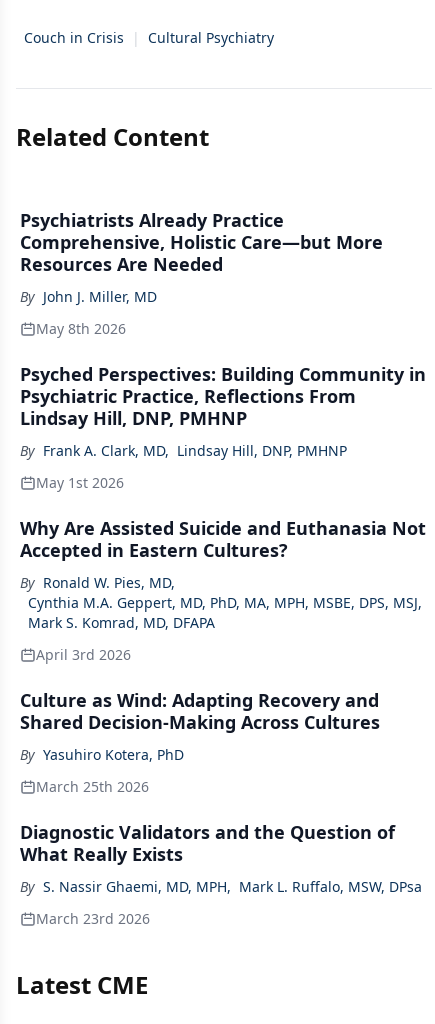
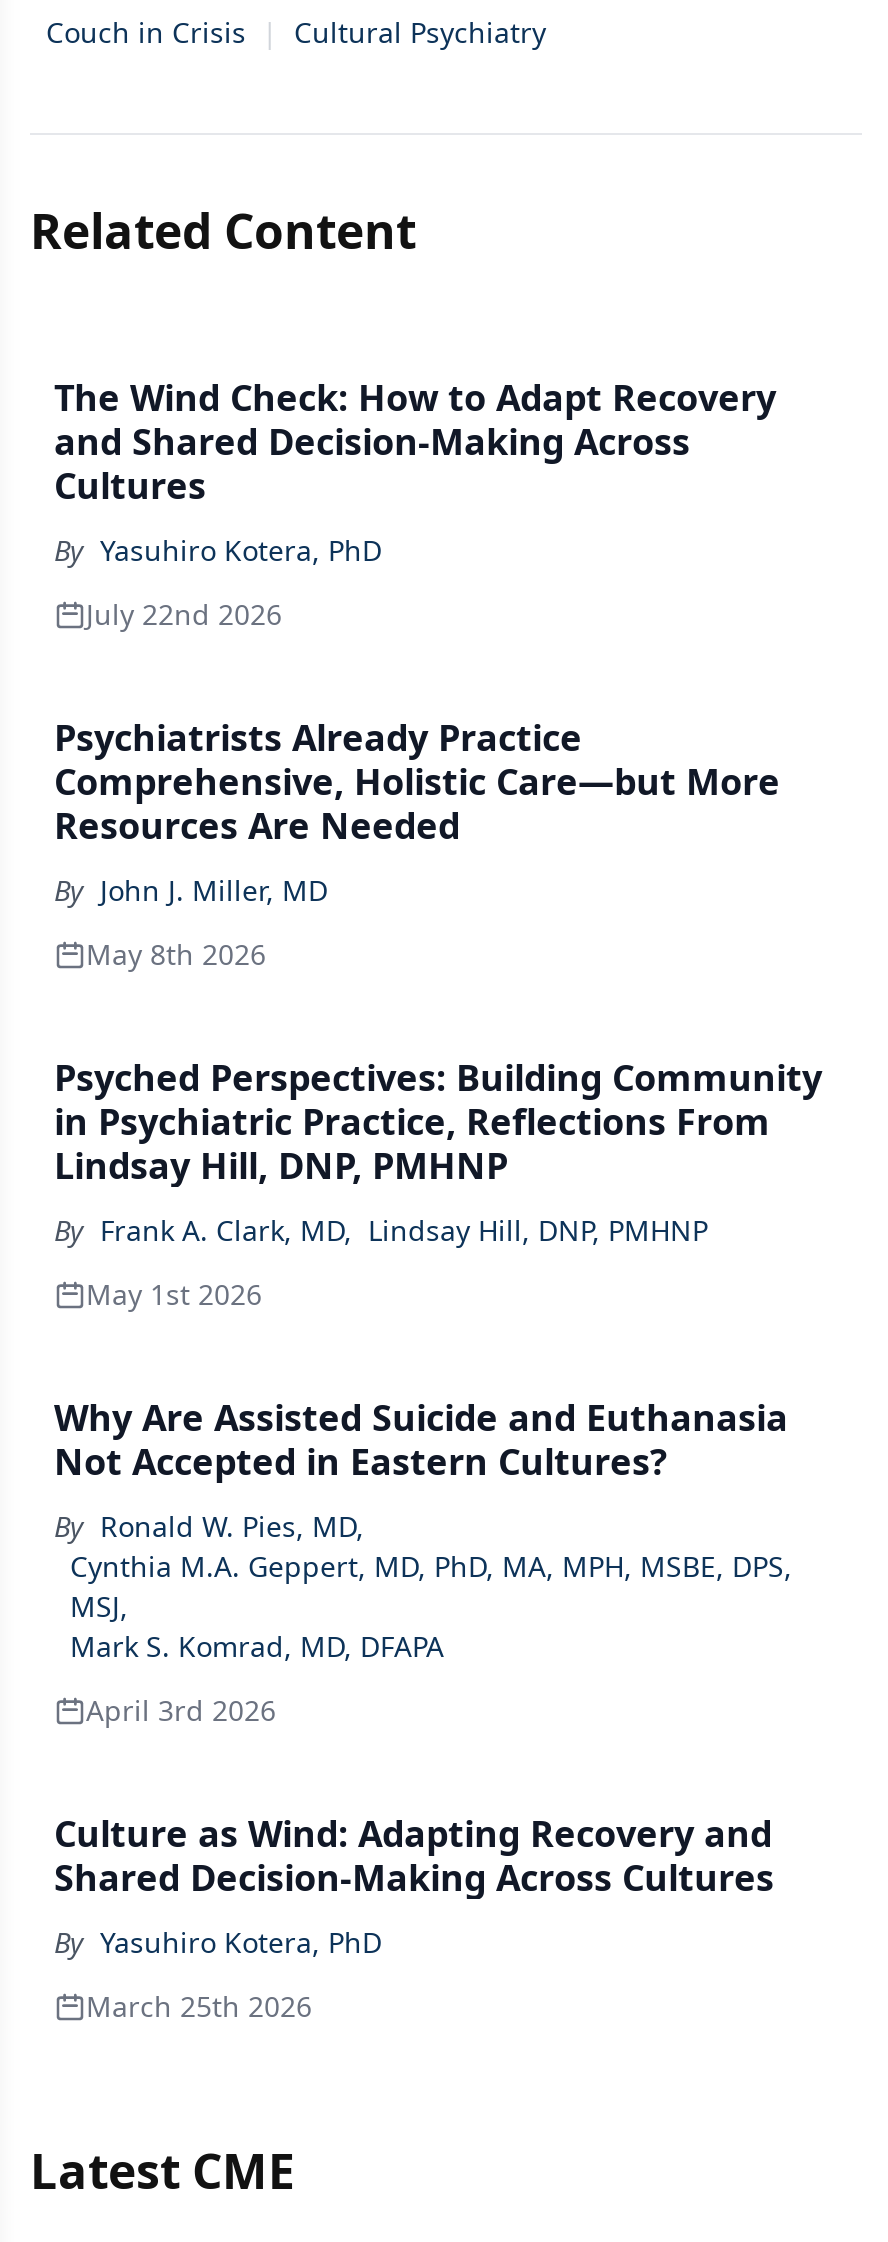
+ The Wind Check: How to Adapt Recovery
+ and Shared Decision-Making Across
+ Cultures
+ By Yasuhiro Kotera, PhD
+ July 22nd 2026

moved down: Psychiatrists Already Practice | Comprehensive, Holistic Care—but More | Resources Are Needed | By John J. Miller, MD | May 8th 2026

moved down: Lindsay Hill, DNP, PMHNP | By Frank A. Clark, MD, Lindsay Hill, DNP, PMHNP | May 1st 2026

moved down: By Ronald W. Pies, MD,

moved down: Mark S. Komrad, MD, DFAPA | April 3rd 2026

moved down: Culture as Wind: Adapting Recovery and | Shared Decision-Making Across Cultures | By Yasuhiro Kotera, PhD | March 25th 2026

- Diagnostic Validators and the Question of
- What Really Exists
- By S. Nassir Ghaemi, MD, MPH, Mark L. Ruffalo, MSW, DPsa
- March 23rd 2026
